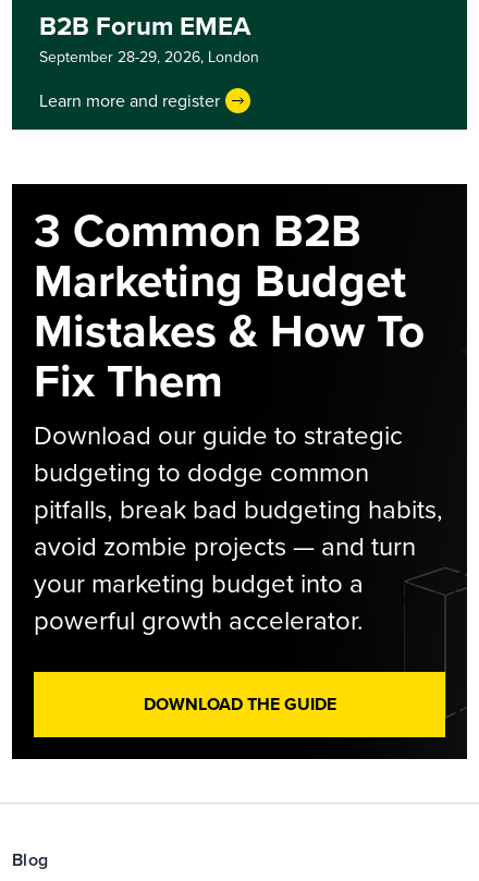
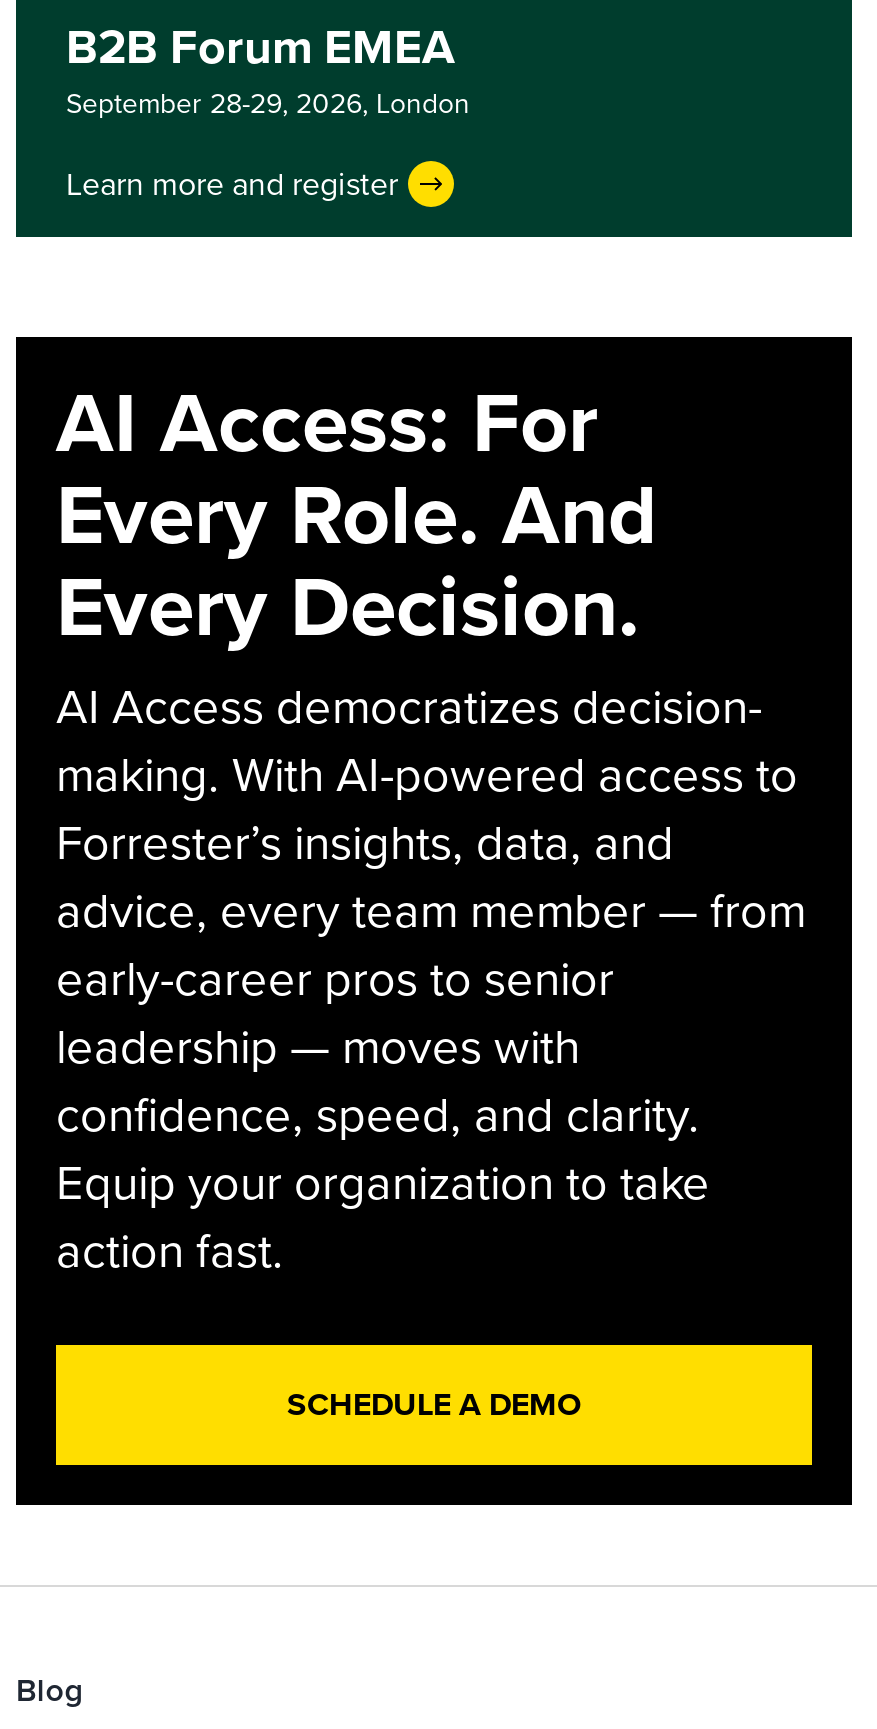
- 3 Common B2B
- Marketing Budget
- Mistakes & How To
- Fix Them
- Download our guide to strategic
- budgeting to dodge common
- pitfalls, break bad budgeting habits,
- avoid zombie projects — and turn
- your marketing budget into a
- powerful growth accelerator.
+ AI Access: For
+ Every Role. And
+ Every Decision.
+ AI Access democratizes decision-
+ making. With AI-powered access to
+ Forrester’s insights, data, and
+ advice, every team member — from
+ early-career pros to senior
+ leadership — moves with
+ confidence, speed, and clarity.
+ Equip your organization to take
+ action fast.

- DOWNLOAD THE GUIDE
+ SCHEDULE A DEMO
